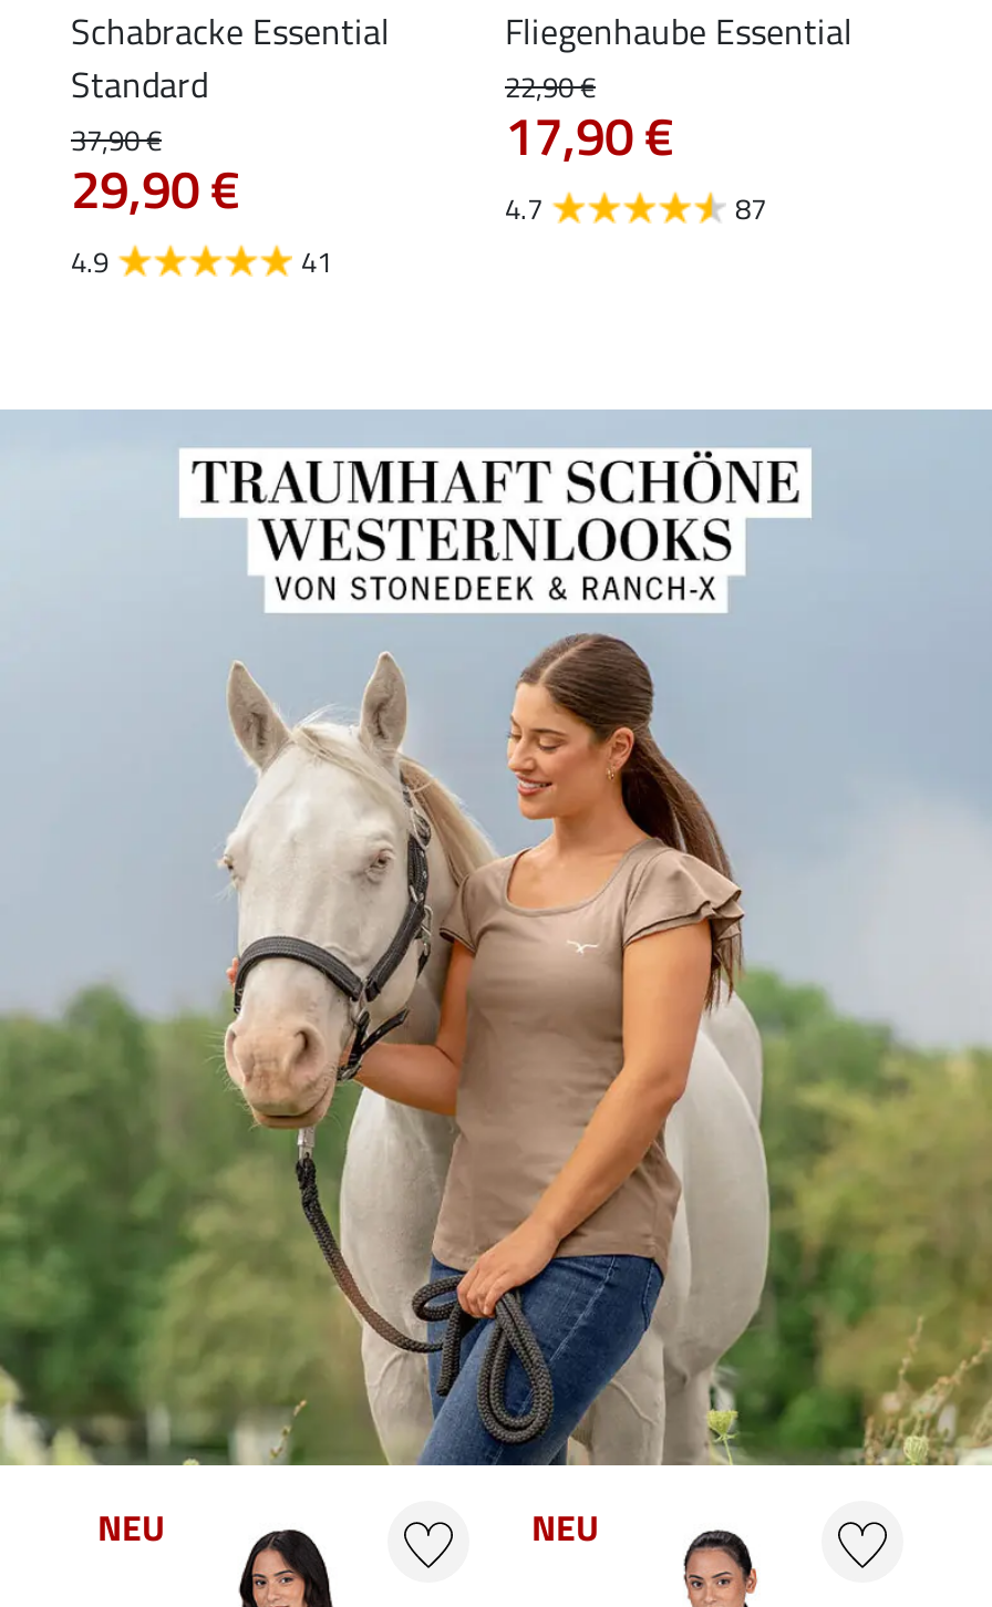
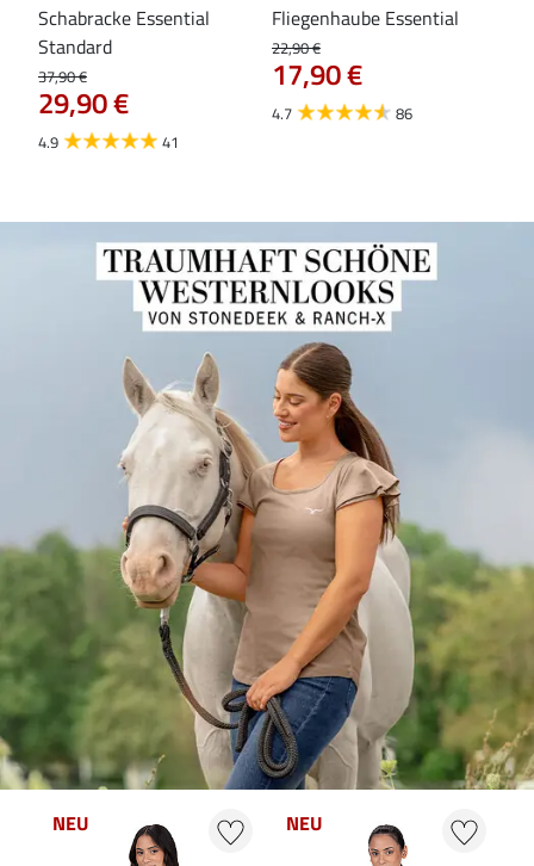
- 87
+ 86
